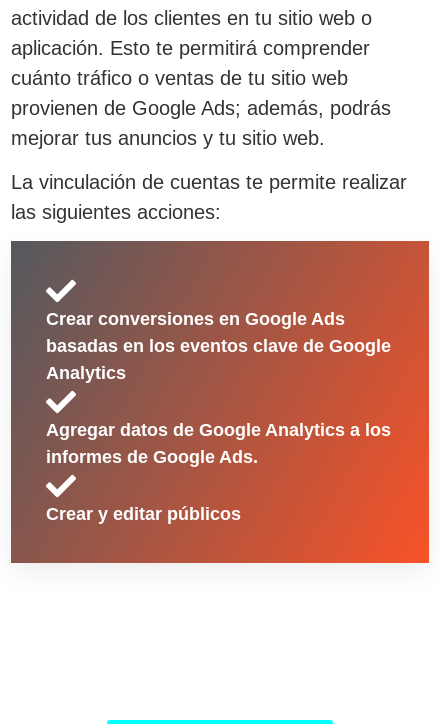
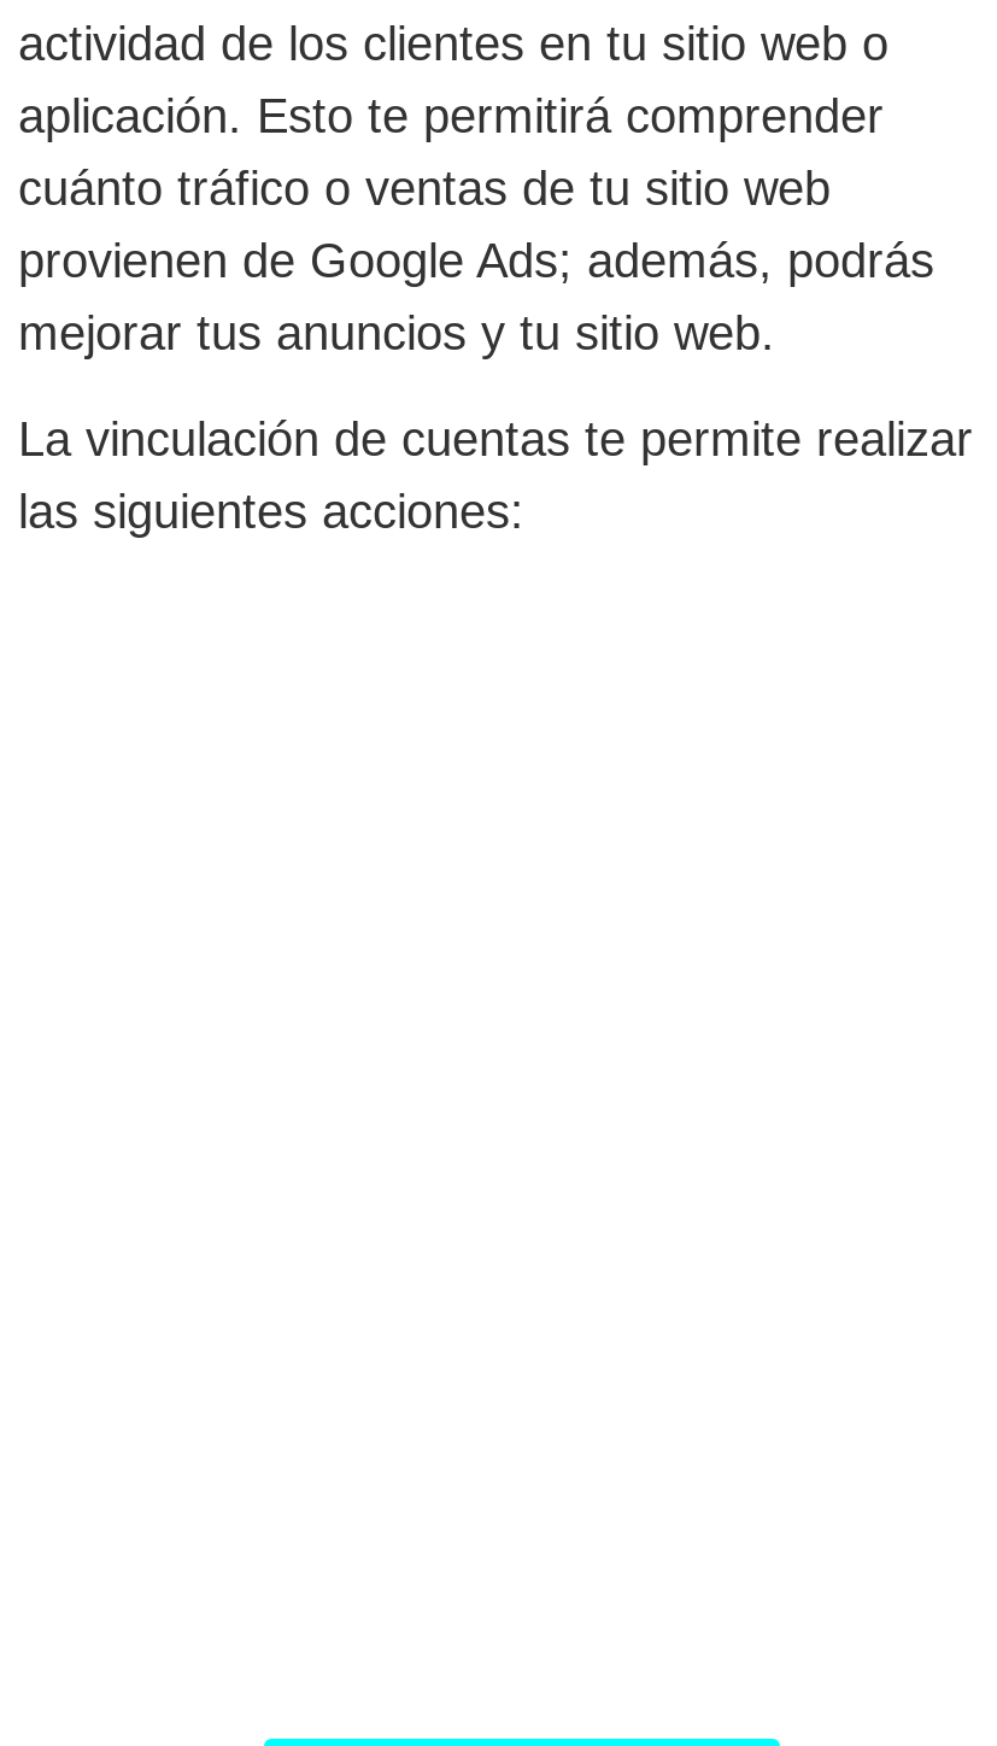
- [image]
- Crear conversiones en Google Ads
- basadas en los eventos clave de Google
- Analytics
- Agregar datos de Google Analytics a los
- informes de Google Ads.
- Crear y editar públicos
